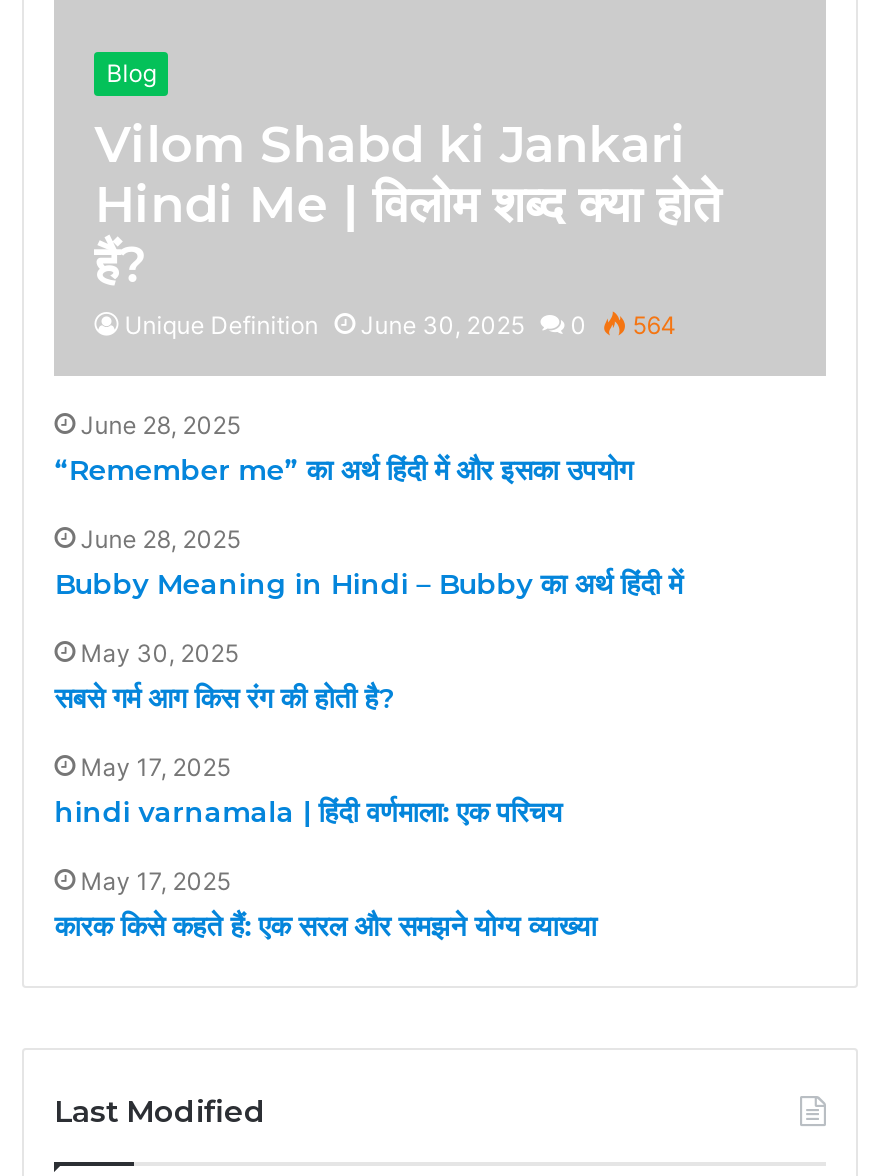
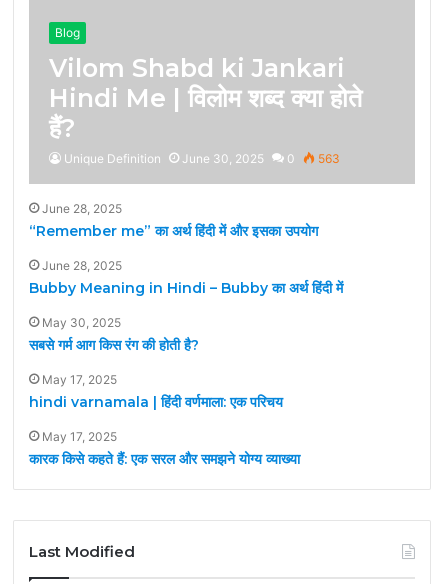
- Unique Definition June 30, 2025 0 564
+ Unique Definition June 30, 2025 0 563
